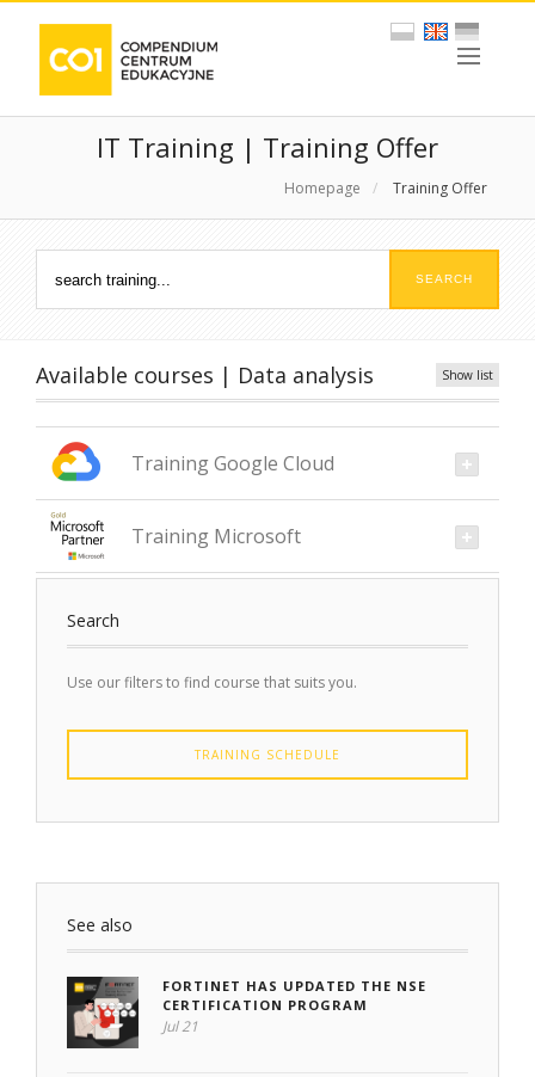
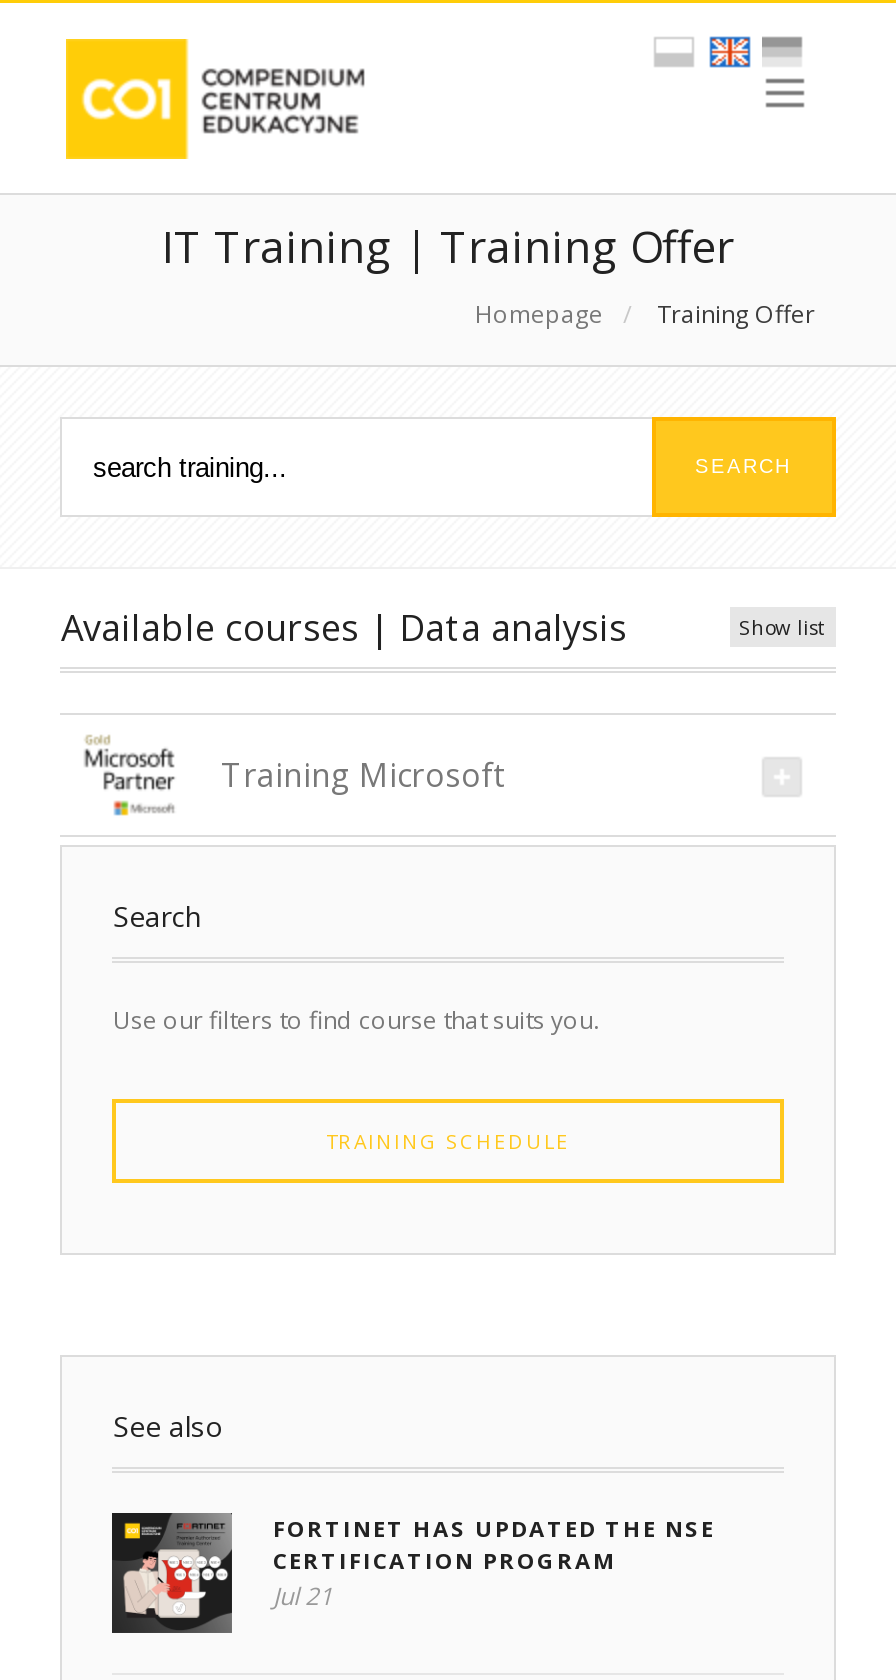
- [image]
- Training Google Cloud
